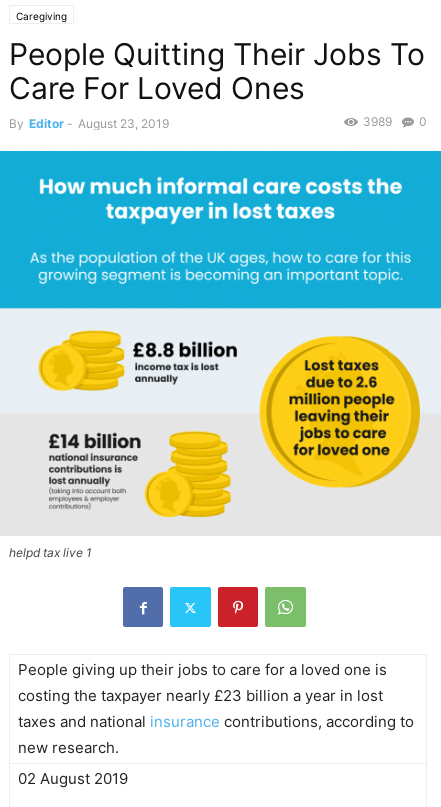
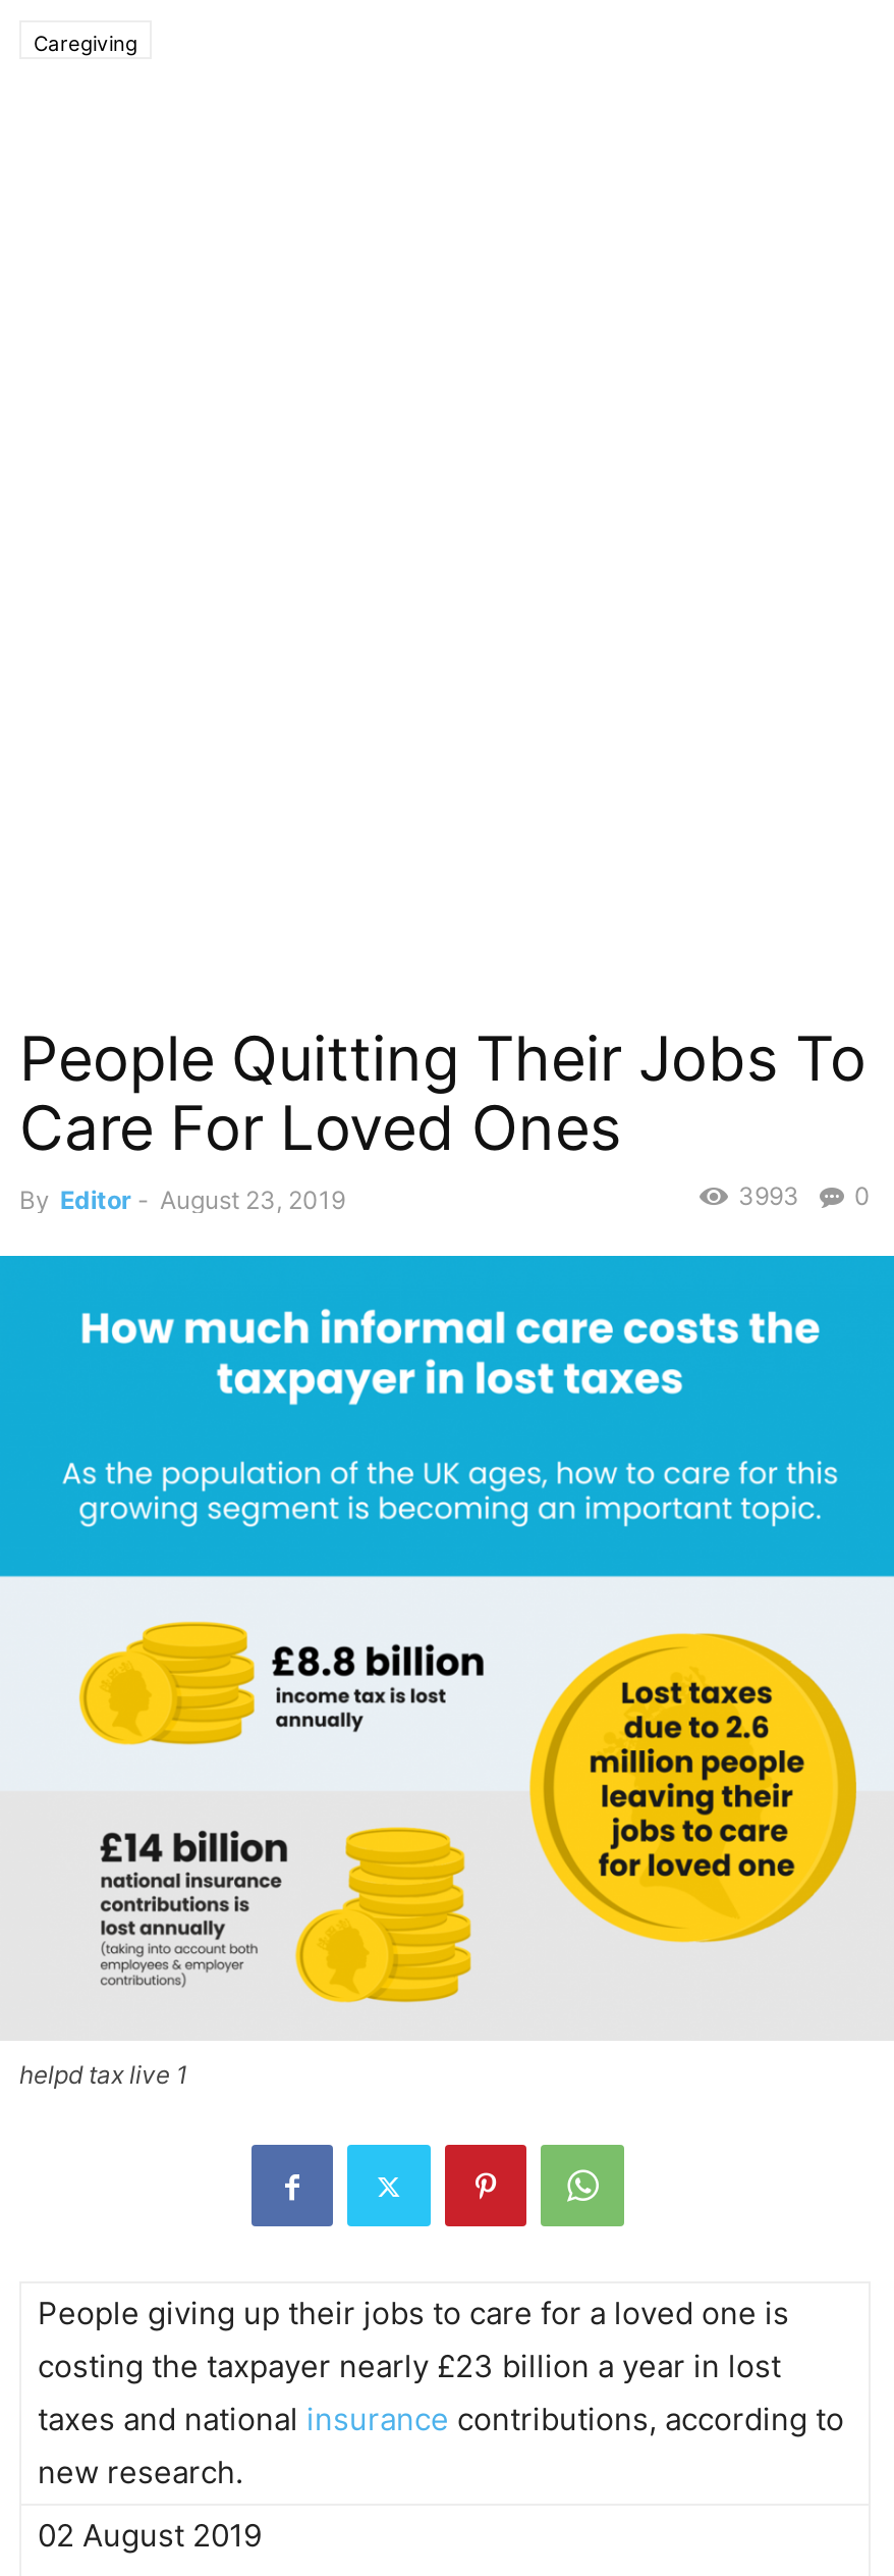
- 3989 0
+ 3993 0
